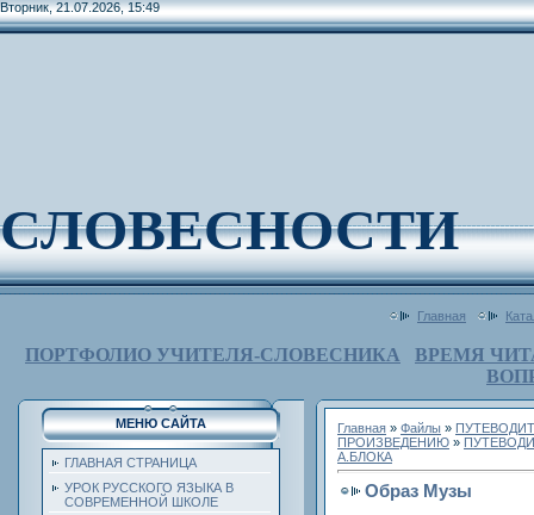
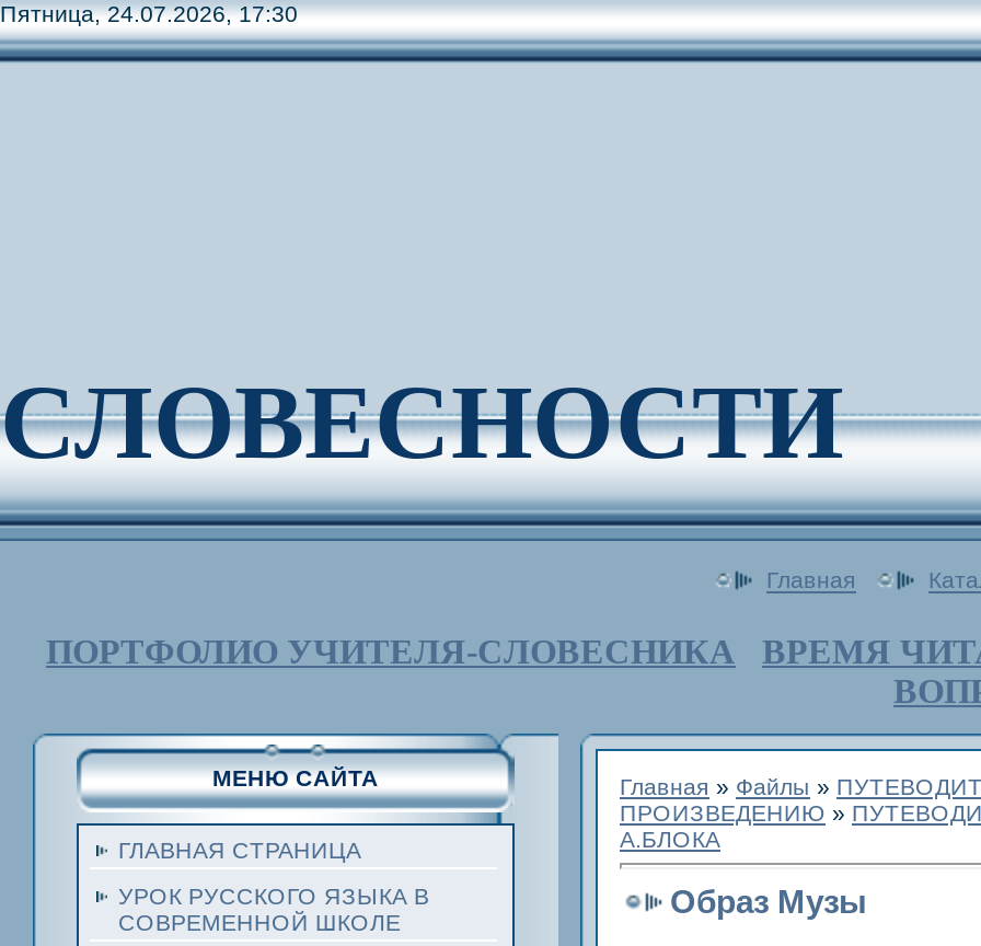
- Вторник, 21.07.2026, 15:49
+ Пятница, 24.07.2026, 17:30
